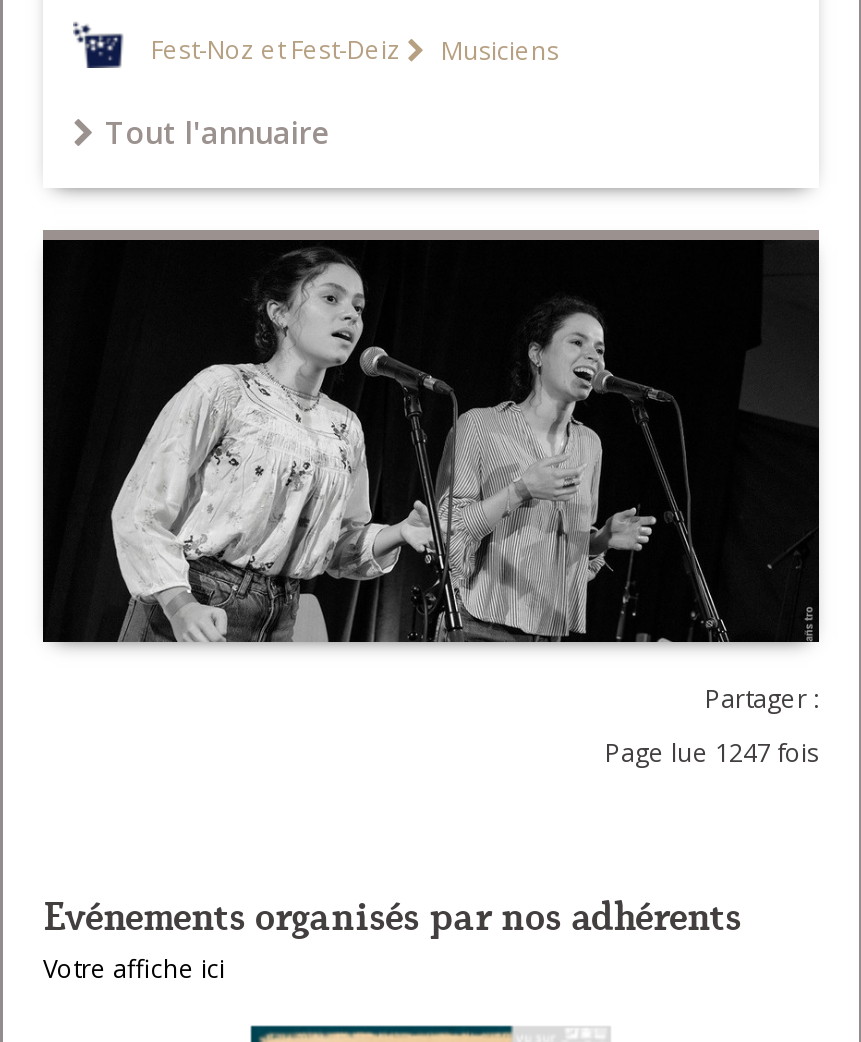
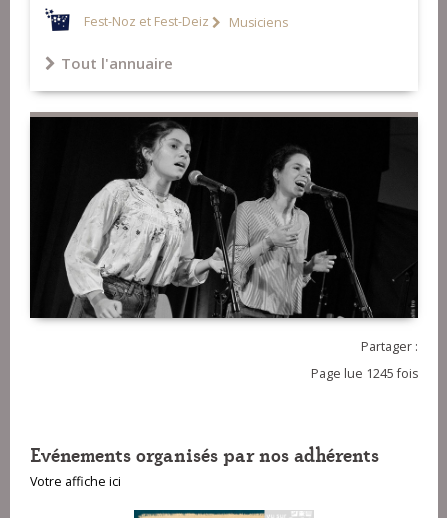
- Page lue 1247 fois
+ Page lue 1245 fois
